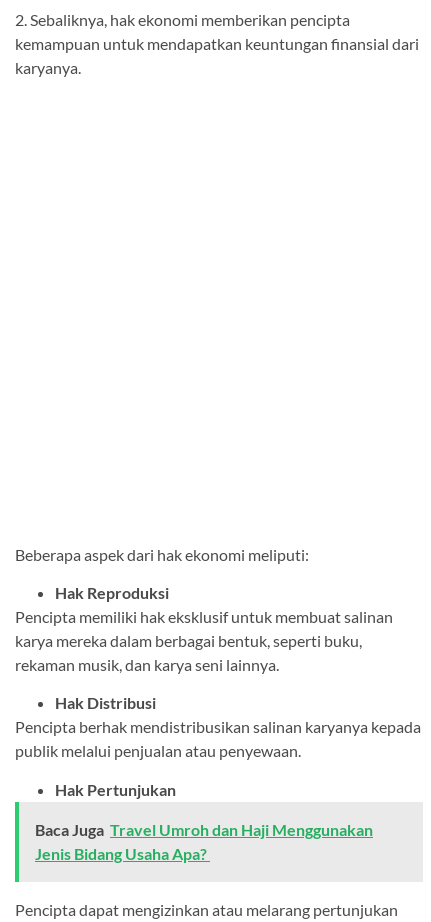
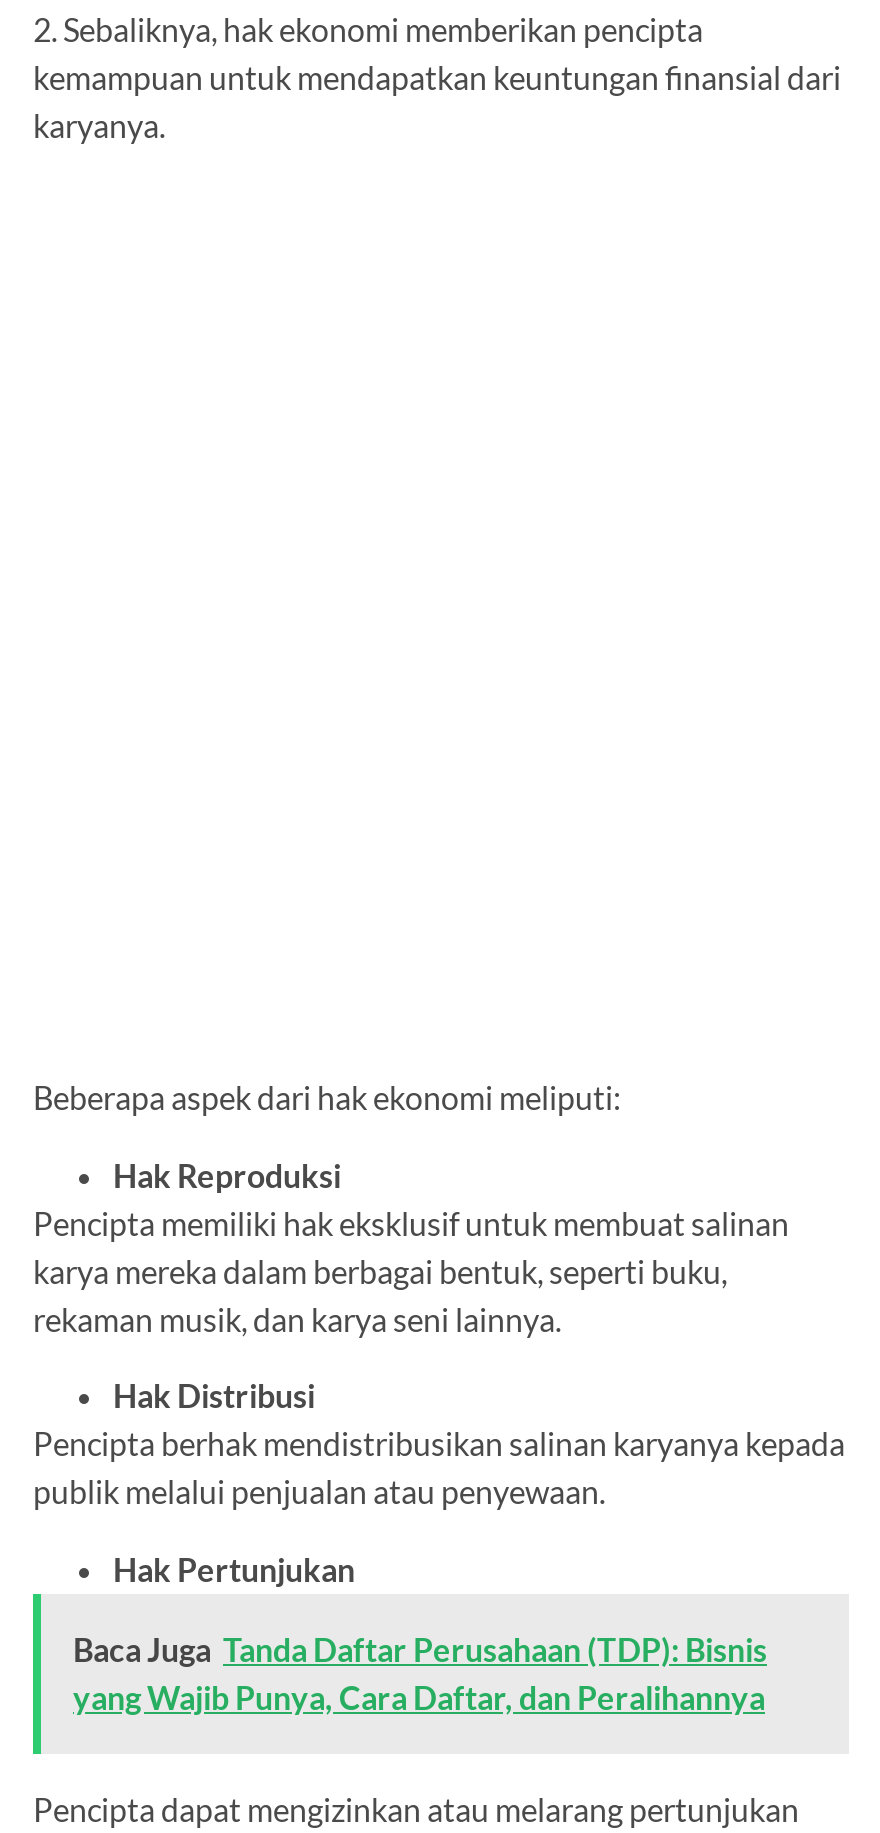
- Baca Juga Travel Umroh dan Haji Menggunakan
- Jenis Bidang Usaha Apa?
+ Baca Juga Tanda Daftar Perusahaan (TDP): Bisnis
+ yang Wajib Punya, Cara Daftar, dan Peralihannya
